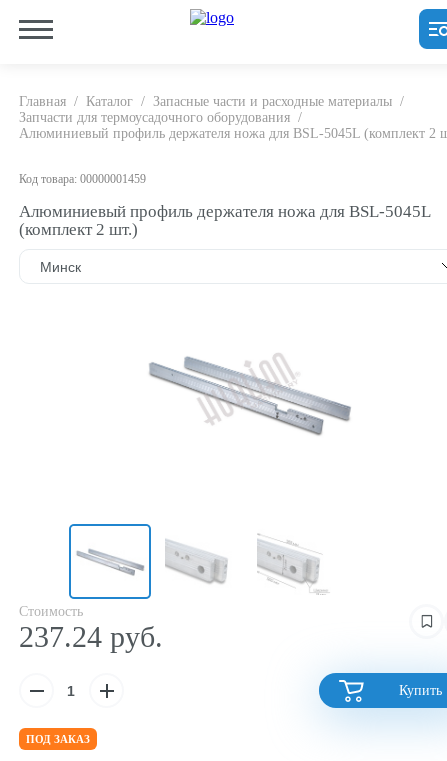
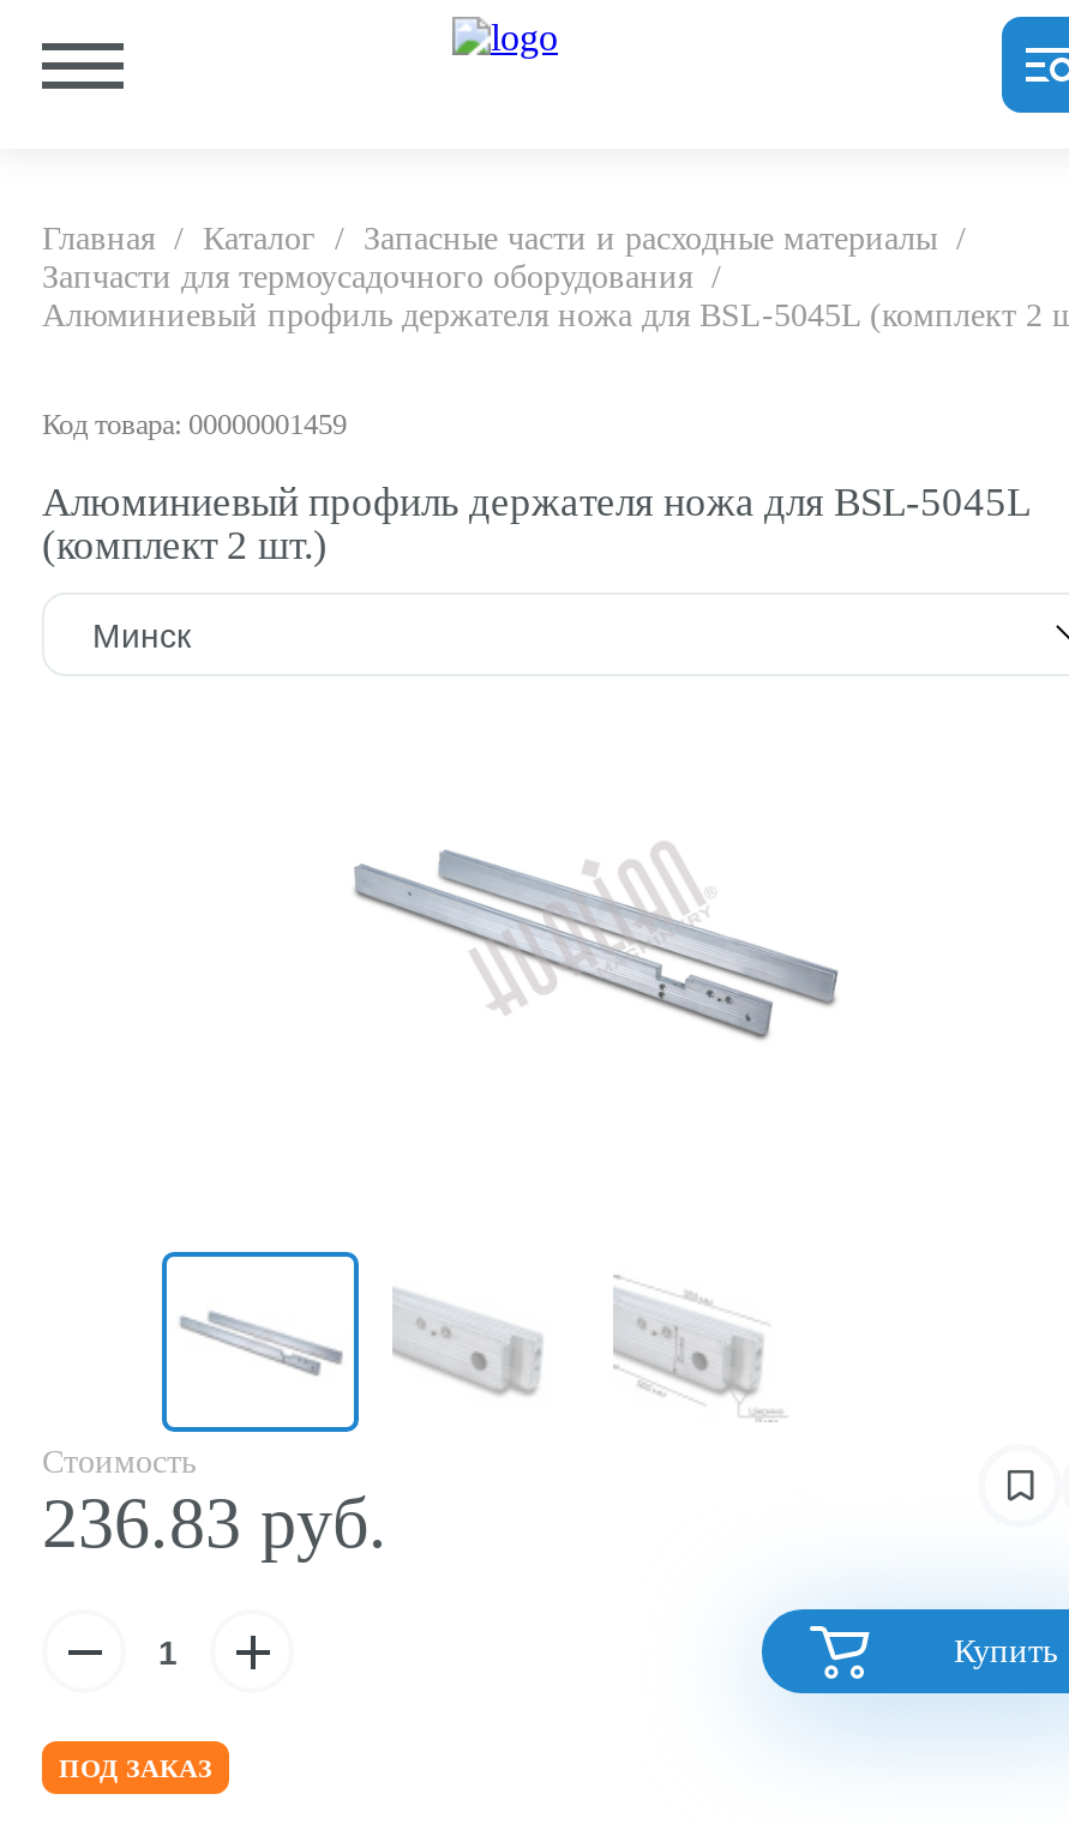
- 237.24 руб.
+ 236.83 руб.
